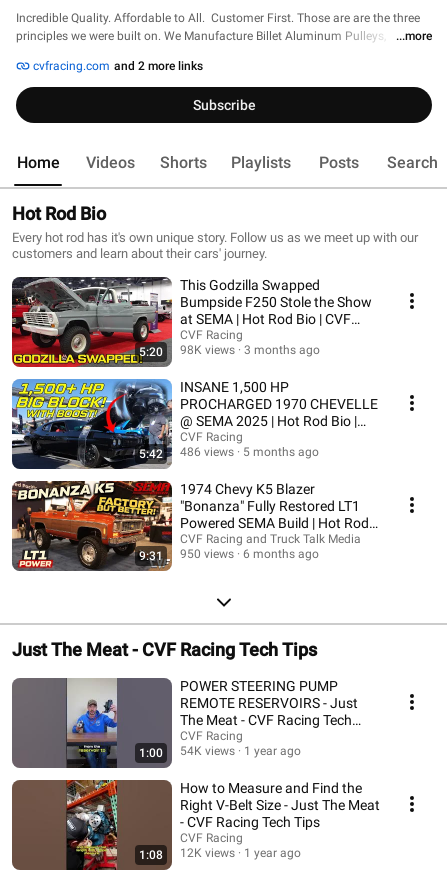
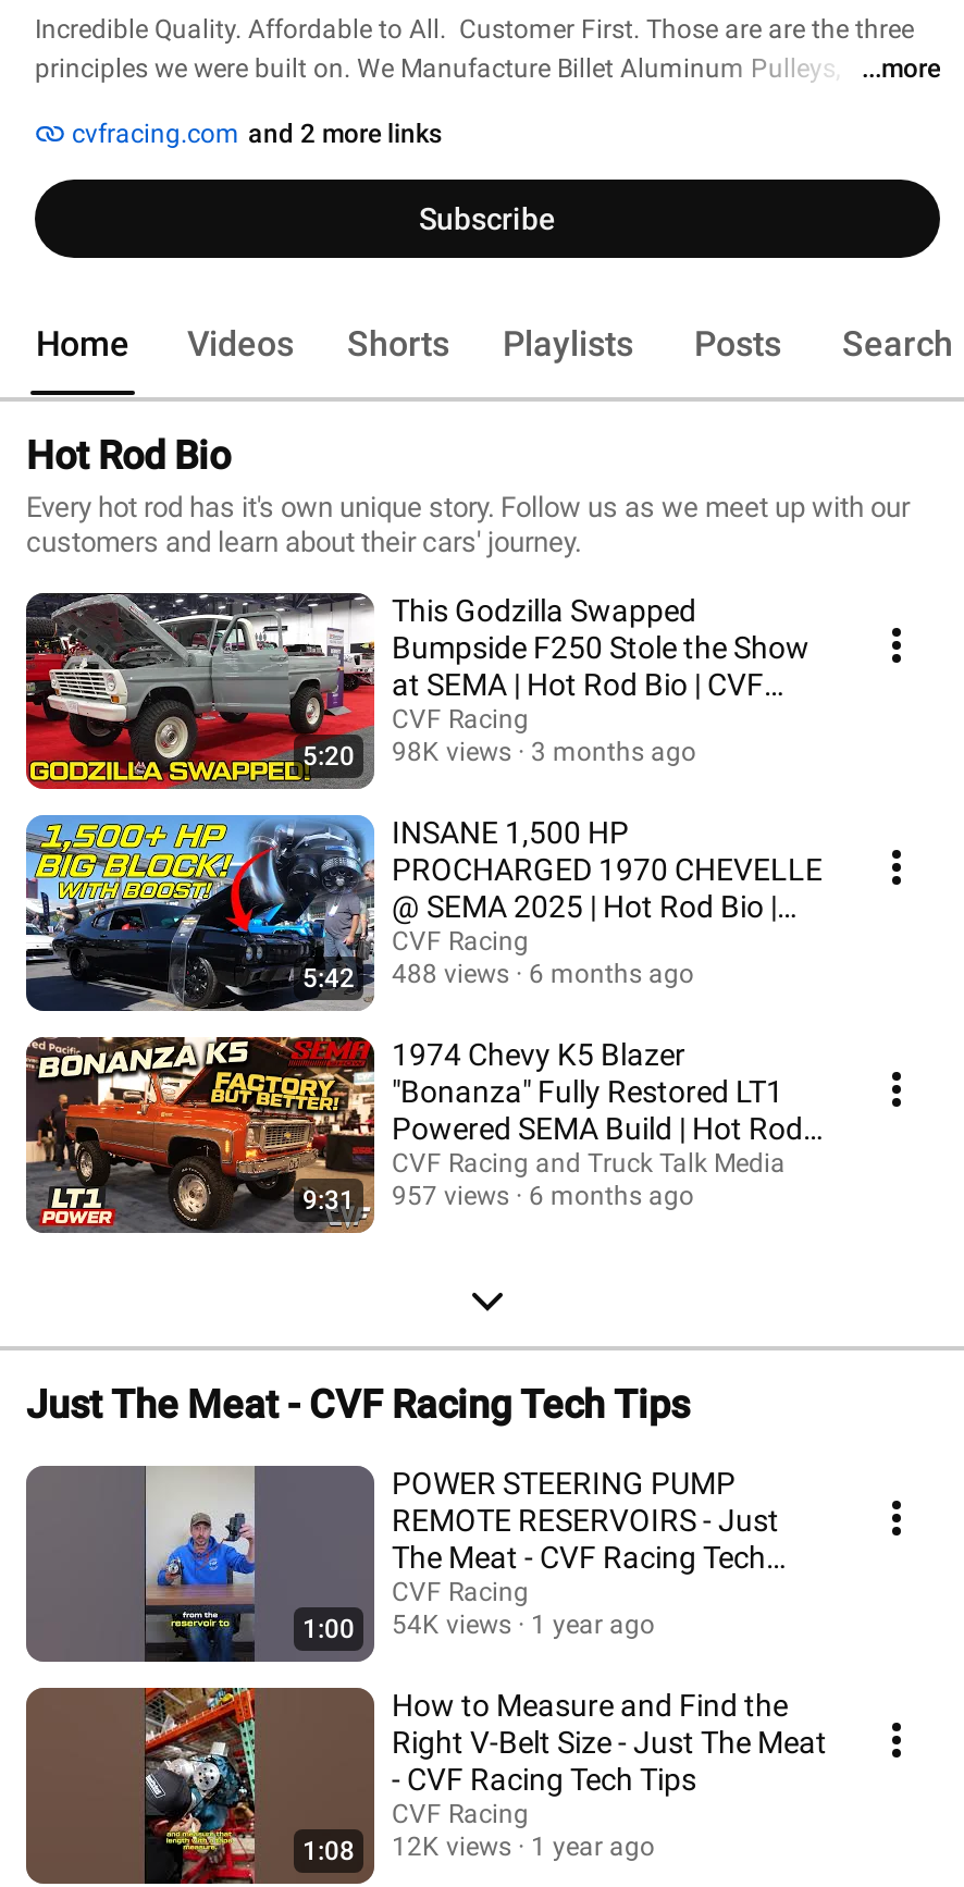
- 486 views
+ 488 views

- 5 months ago
+ 6 months ago

- 9:31 950 views 6 months ago
+ 9:31 957 views 6 months ago
